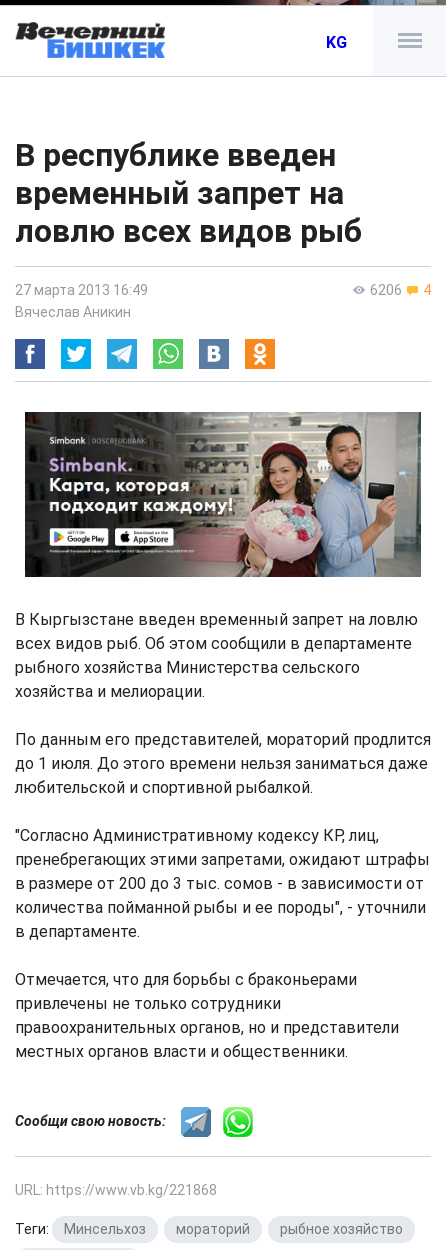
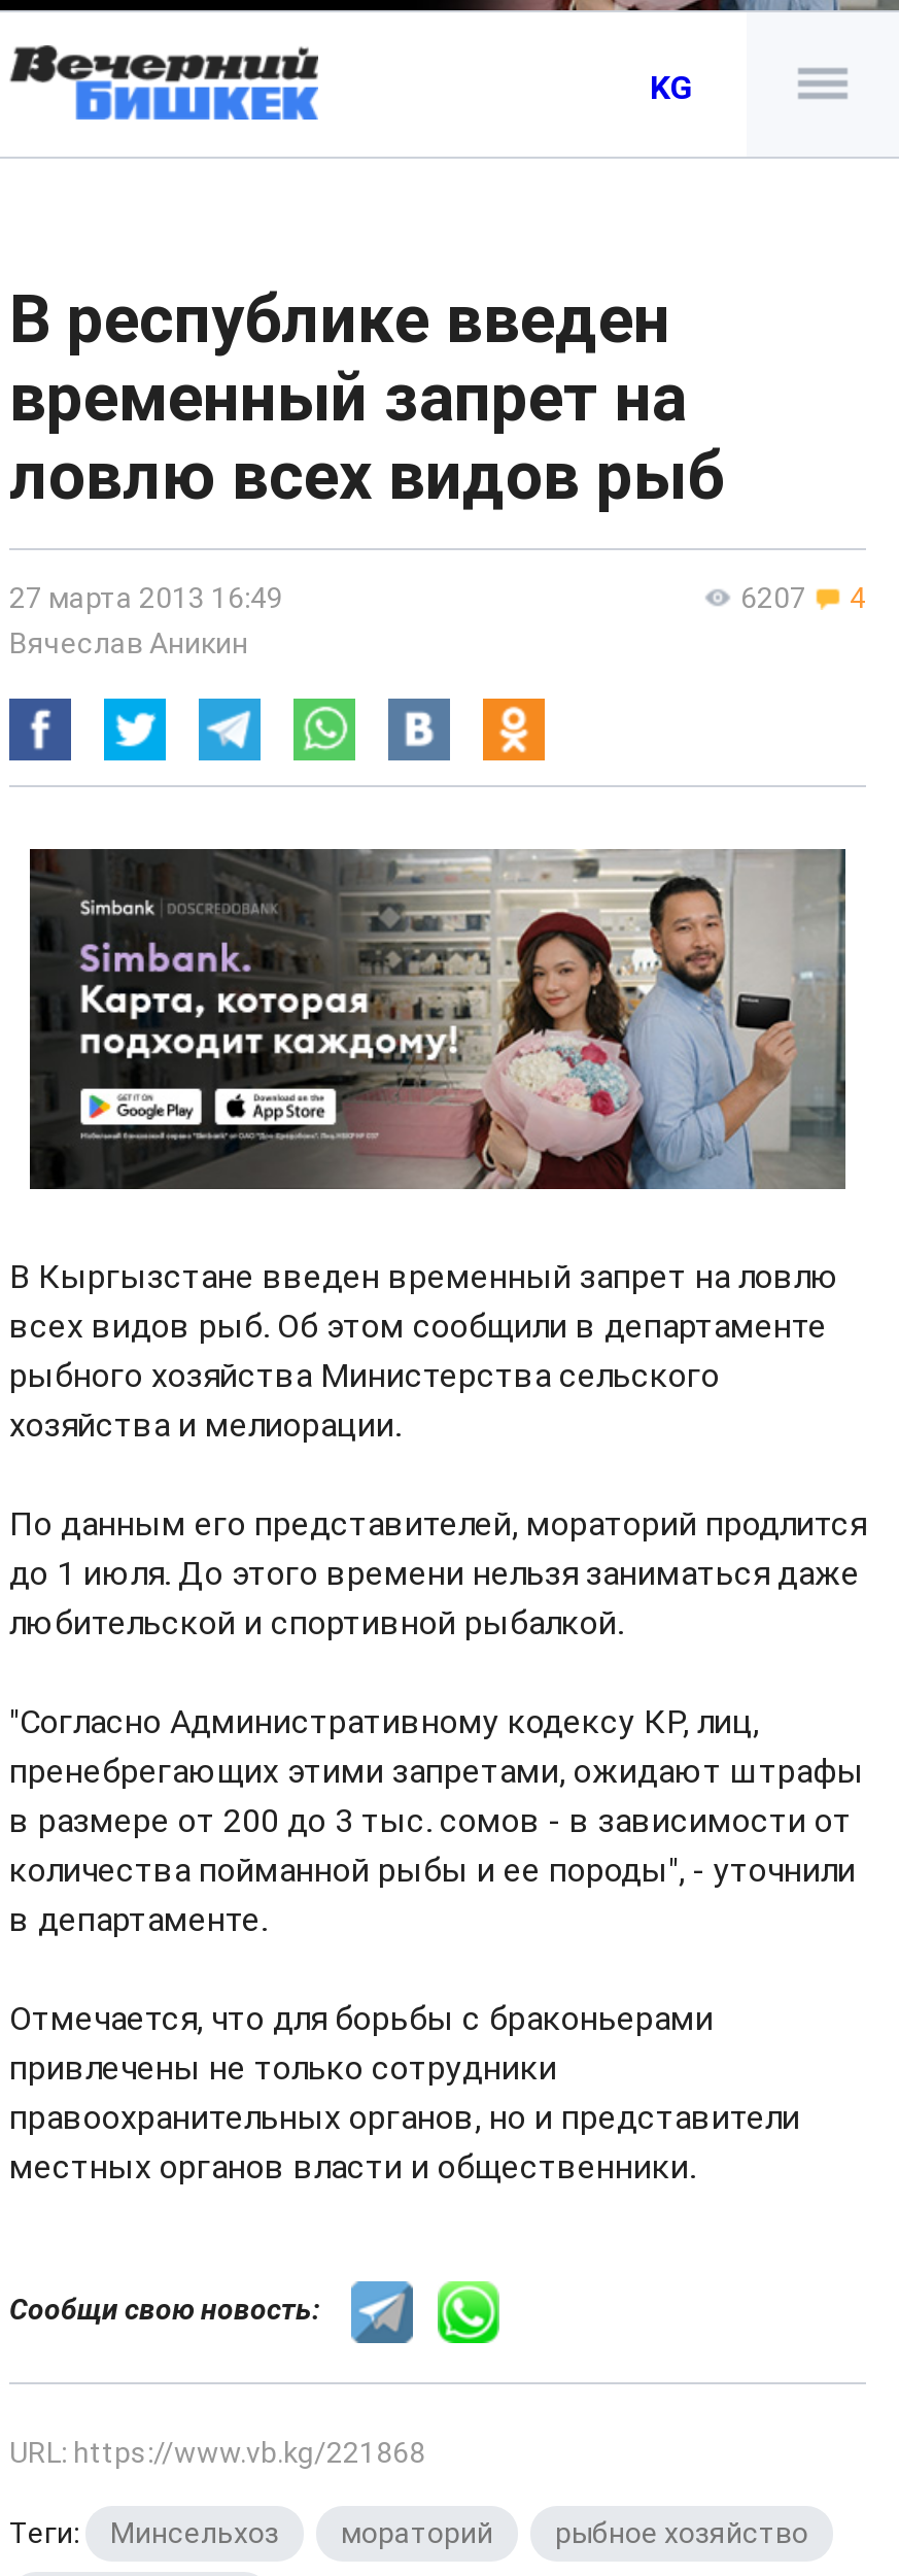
- 6206 4
+ 6207 4
